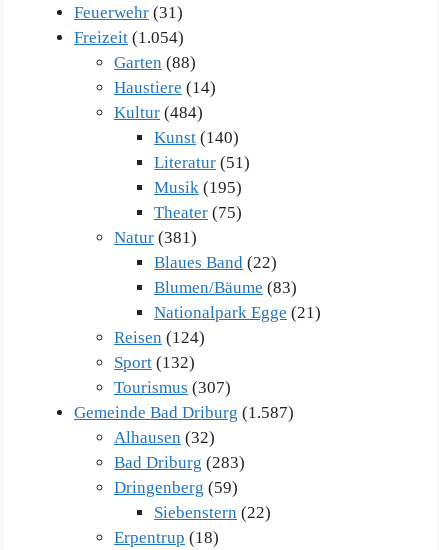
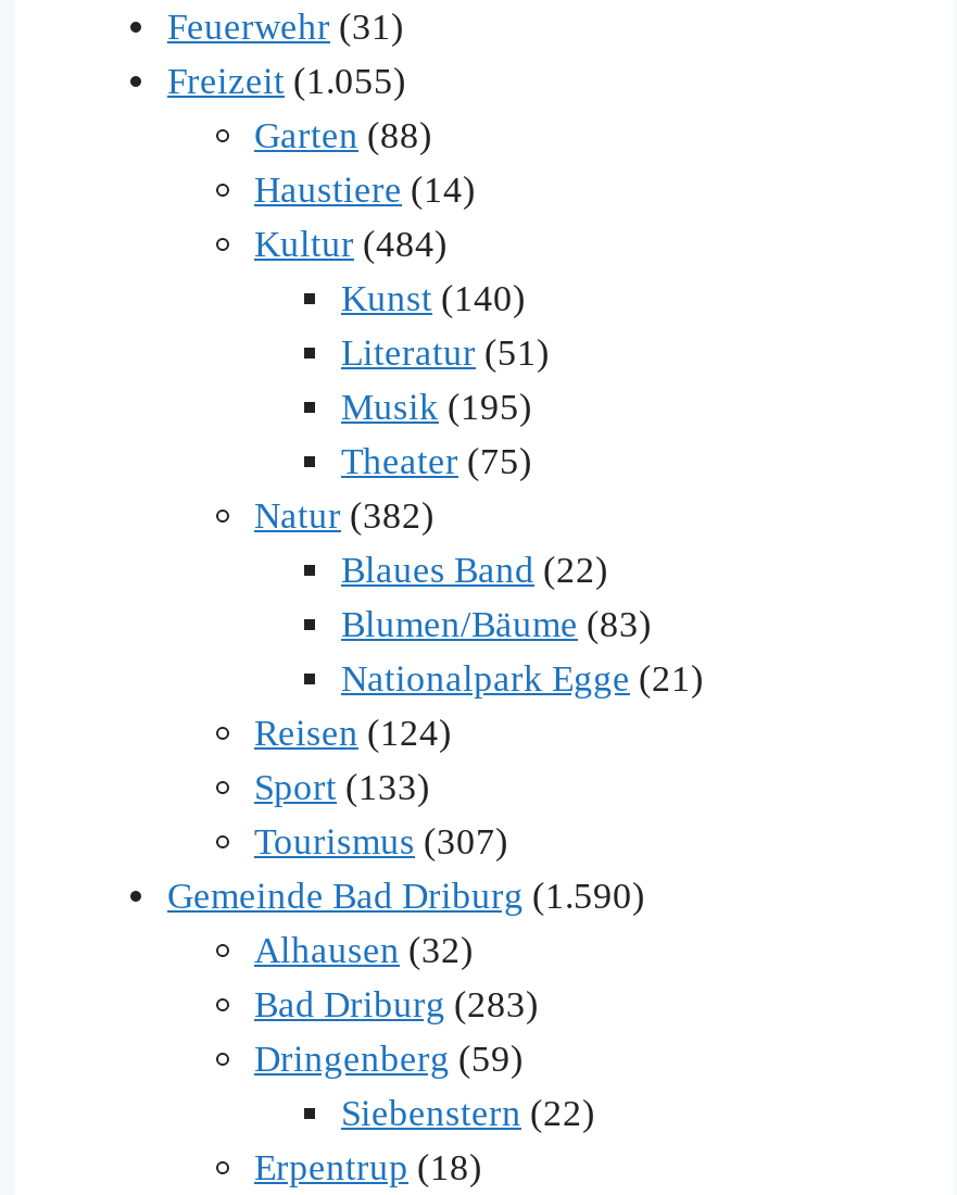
- Freizeit (1.054)
+ Freizeit (1.055)

- Natur (381)
+ Natur (382)

- Sport (132)
+ Sport (133)

- Gemeinde Bad Driburg (1.587)
+ Gemeinde Bad Driburg (1.590)
